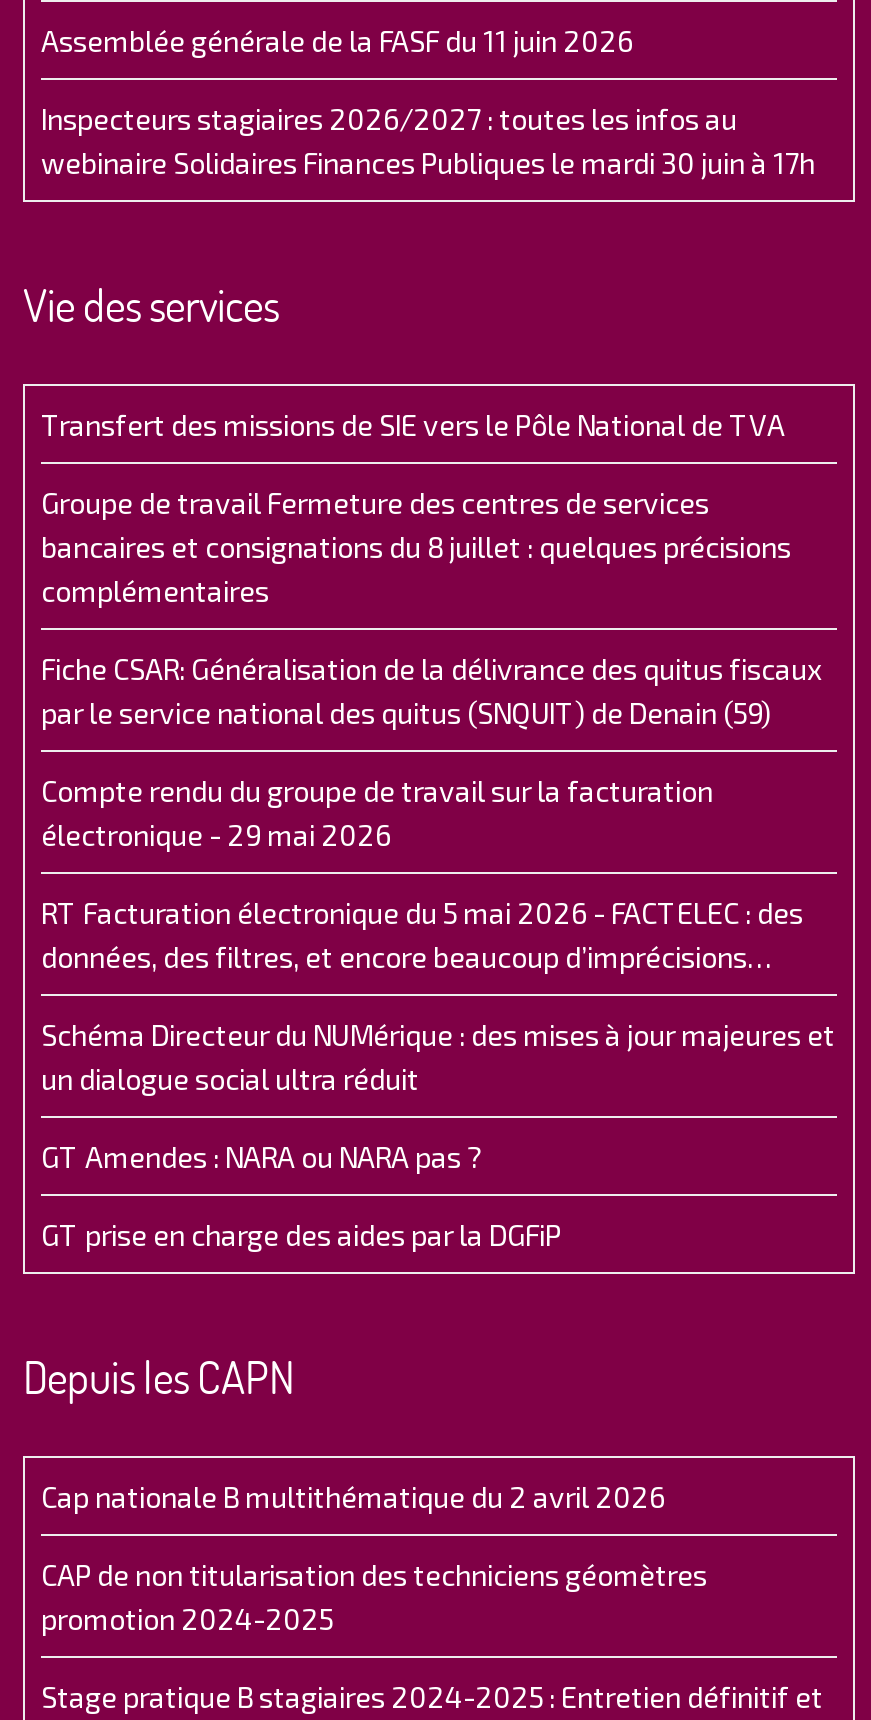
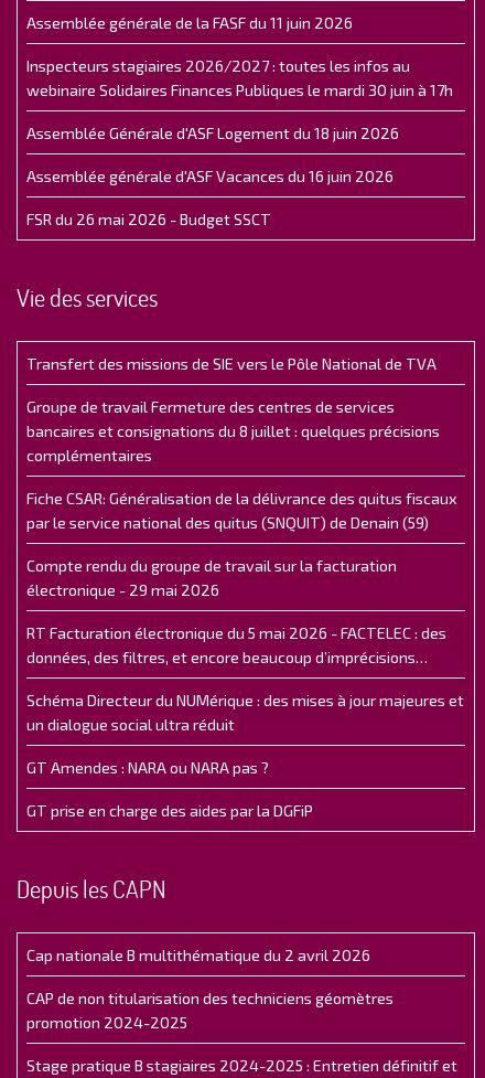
+ Assemblée Générale d'ASF Logement du 18 juin 2026
+ Assemblée générale d'ASF Vacances du 16 juin 2026
+ FSR du 26 mai 2026 - Budget SSCT
